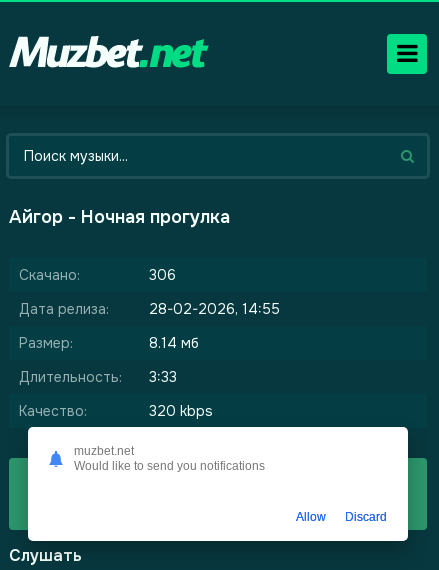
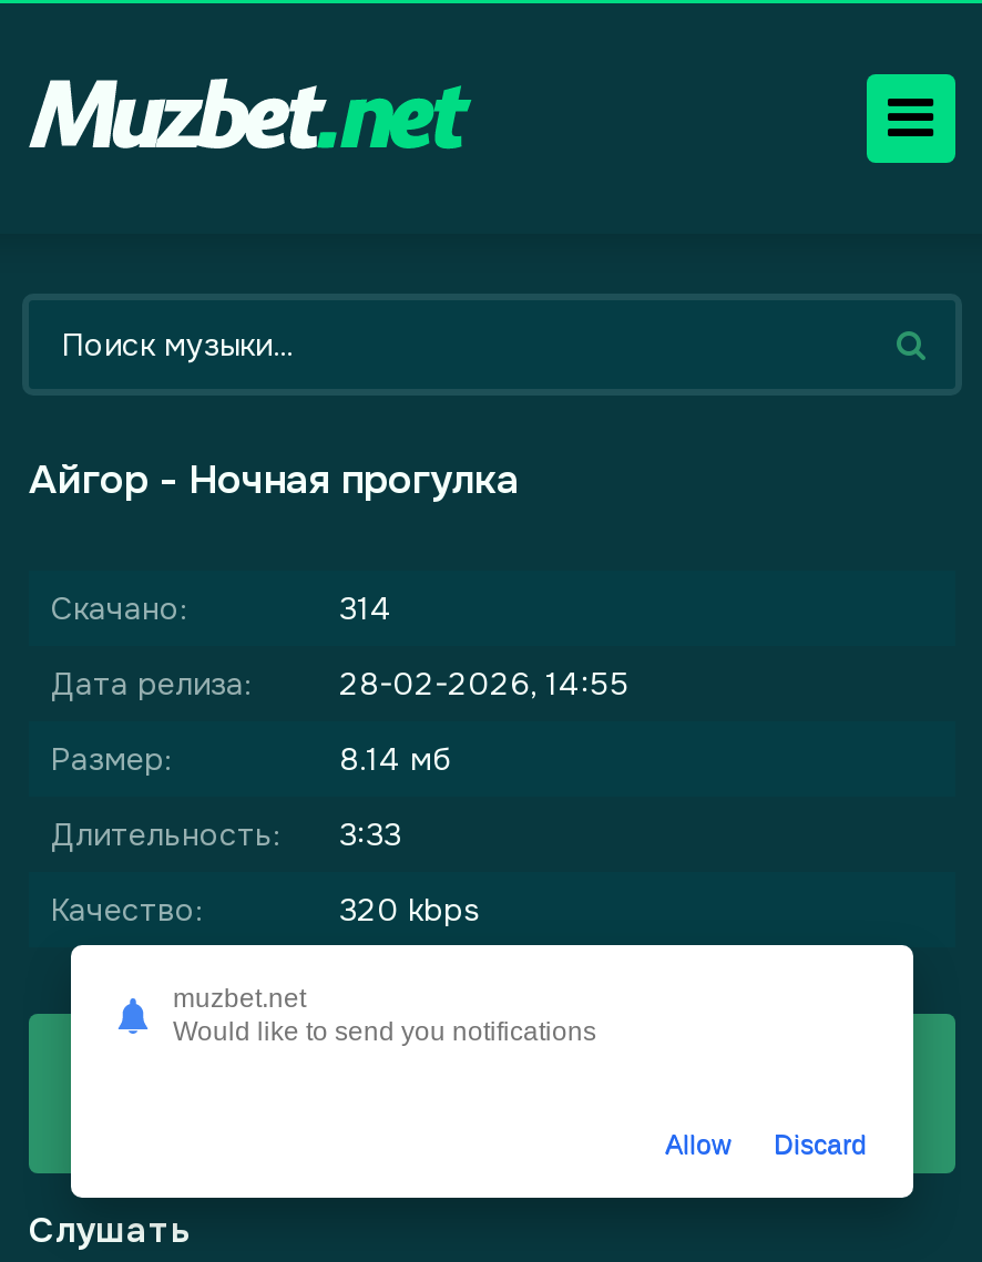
- 306
+ 314
